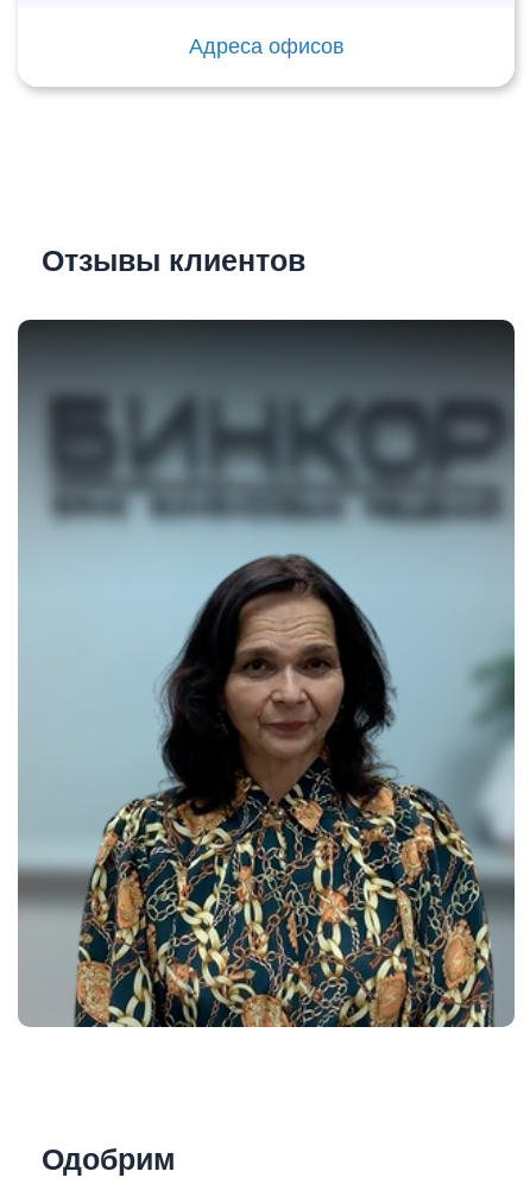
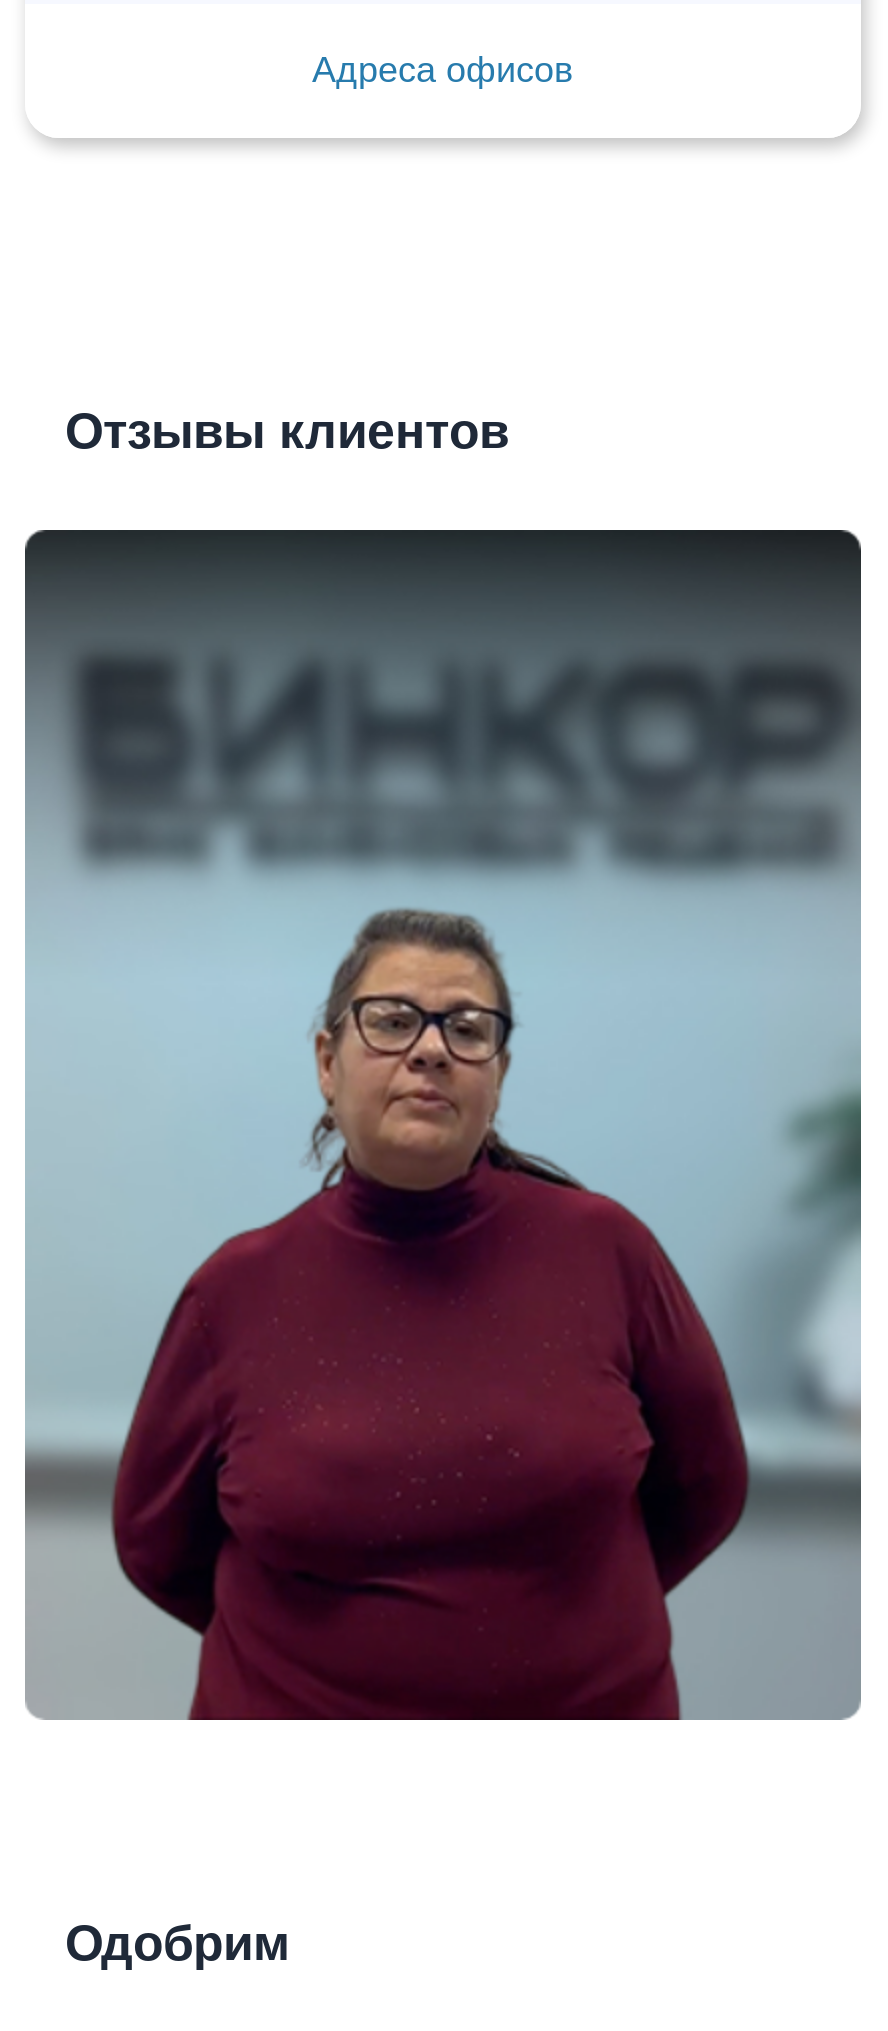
- [image]
+ [image]
